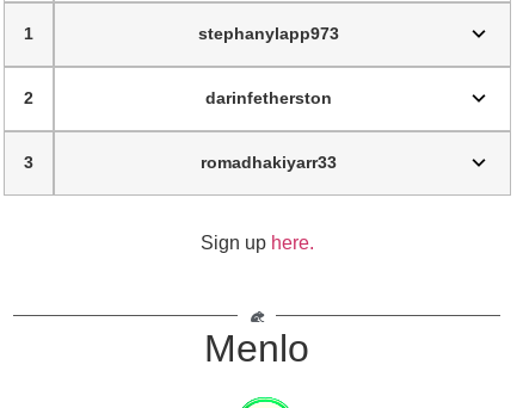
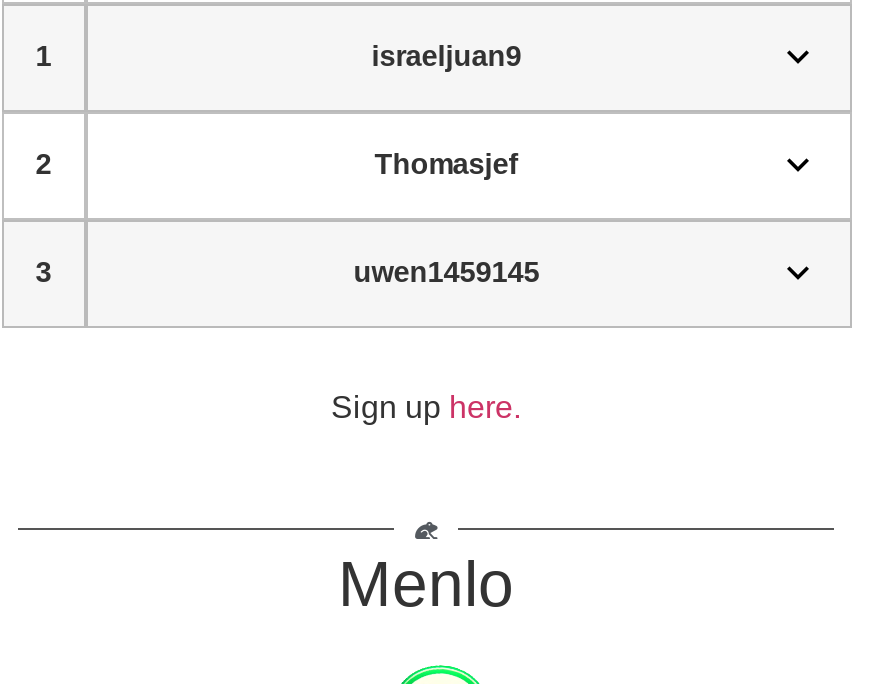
- stephanylapp973
+ israeljuan9

- darinfetherston
+ Thomasjef

- romadhakiyarr33
+ uwen1459145
